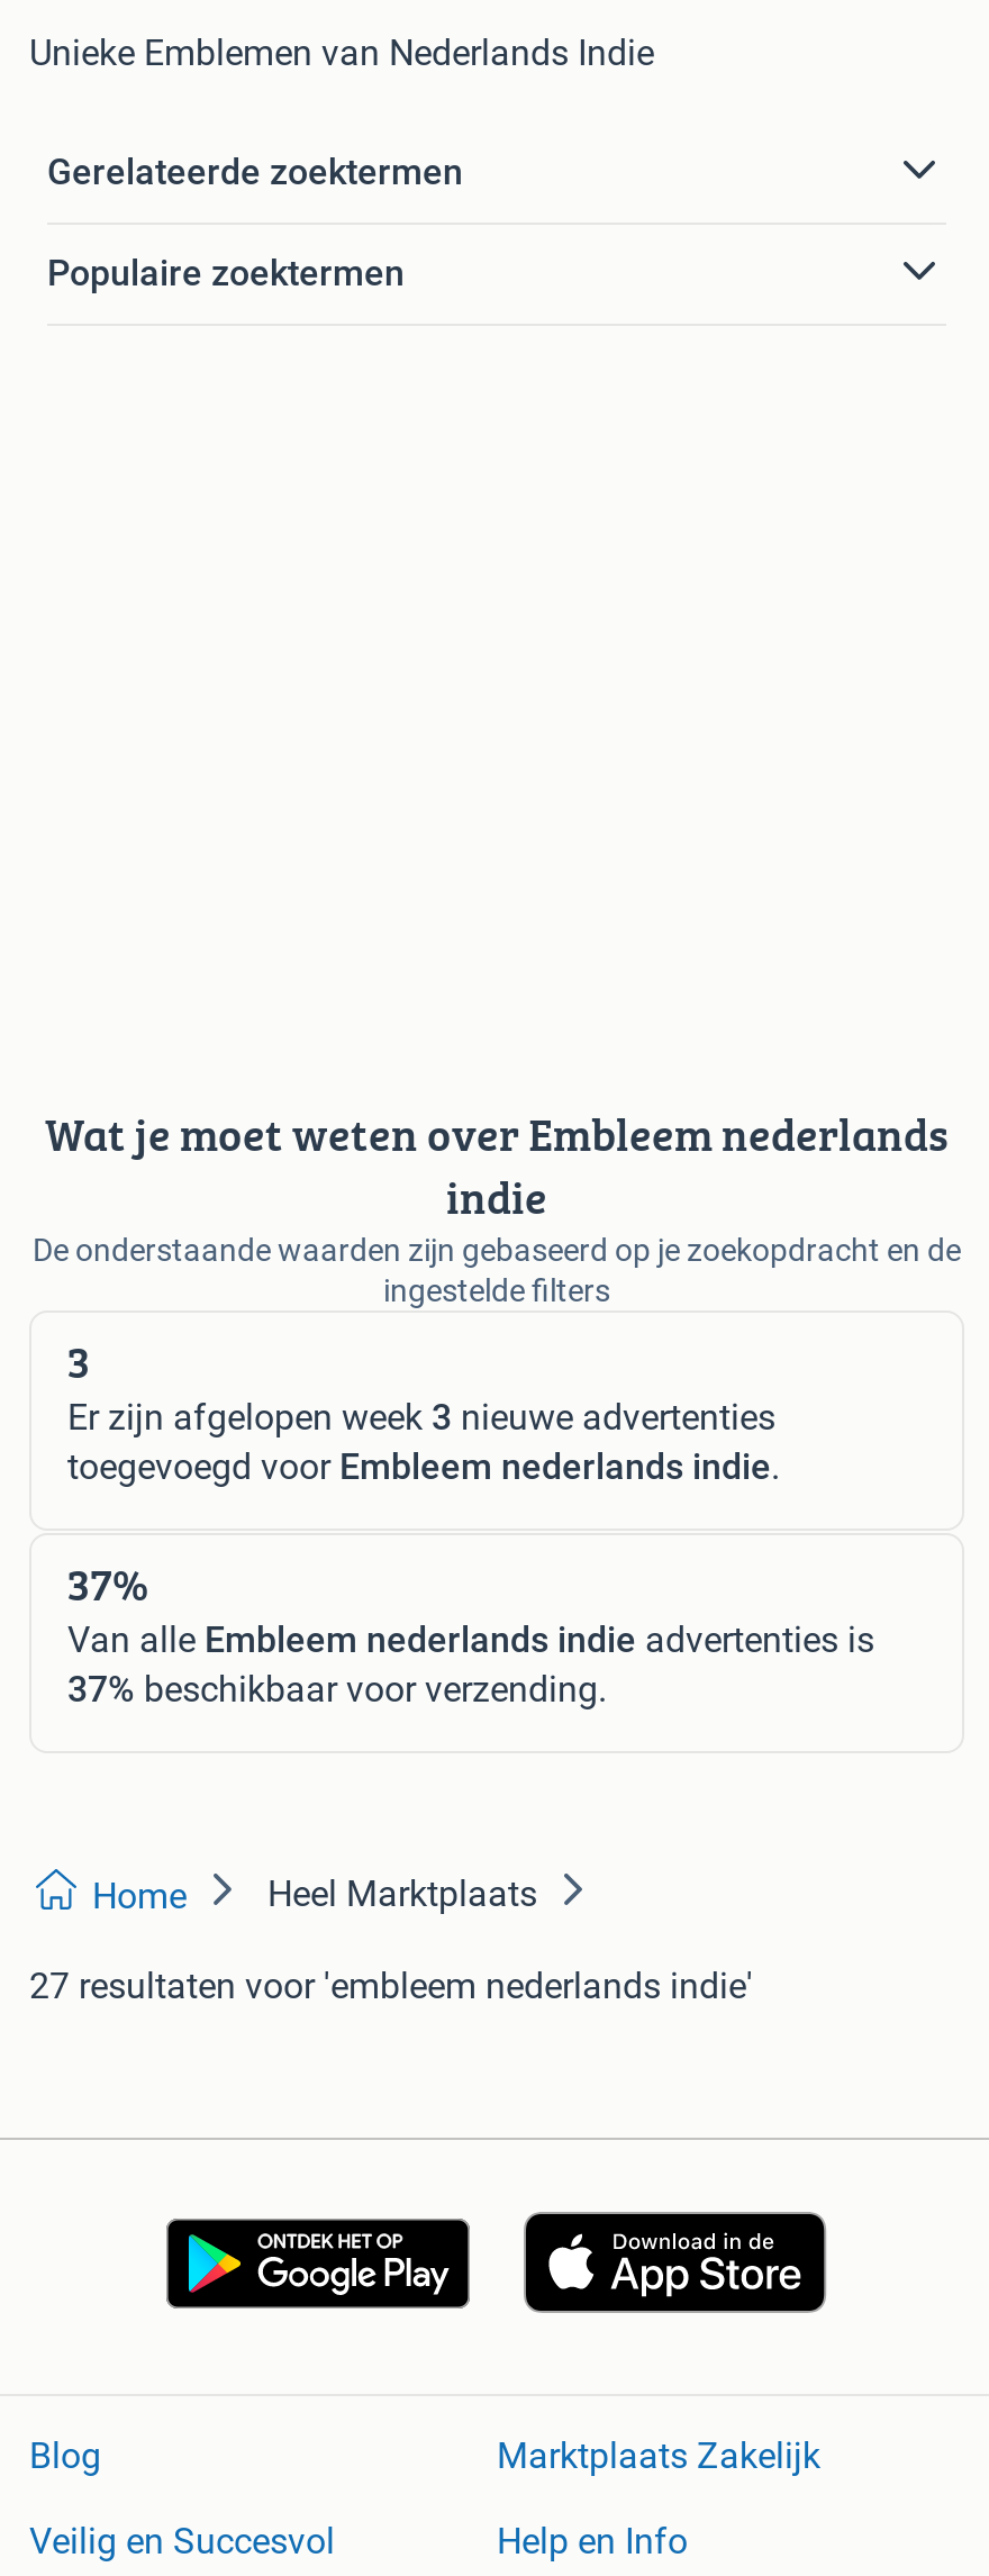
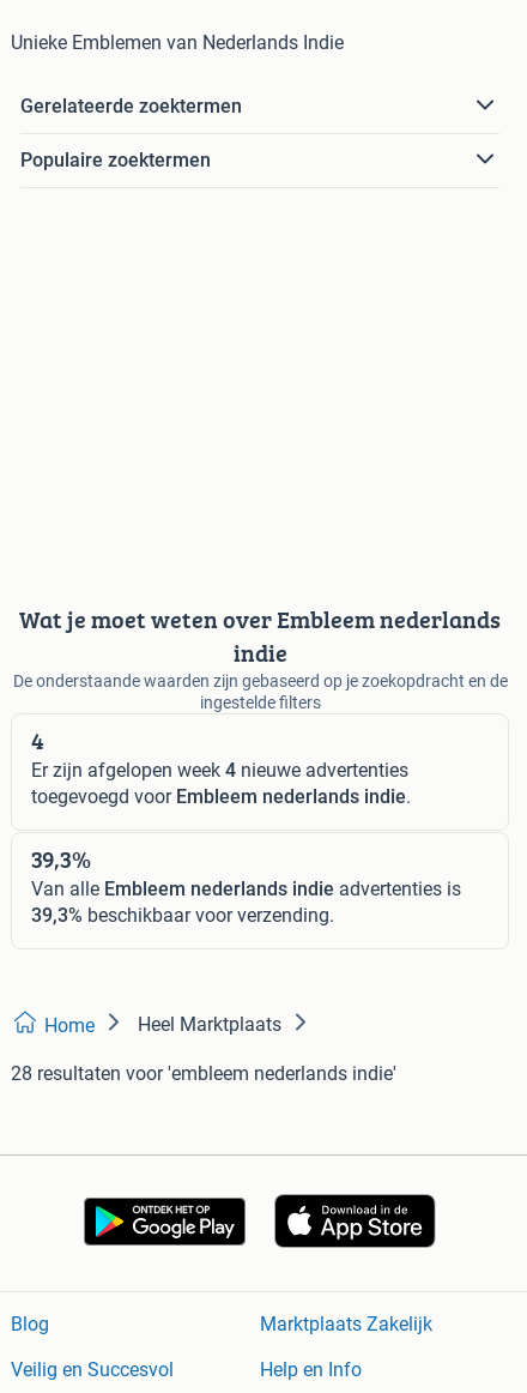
- 3
+ 4

- Er zijn afgelopen week 3 nieuwe advertenties
+ Er zijn afgelopen week 4 nieuwe advertenties

- 37%
+ 39,3%

- 37% beschikbaar voor verzending.
+ 39,3% beschikbaar voor verzending.

- 27 resultaten voor 'embleem nederlands indie'
+ 28 resultaten voor 'embleem nederlands indie'
